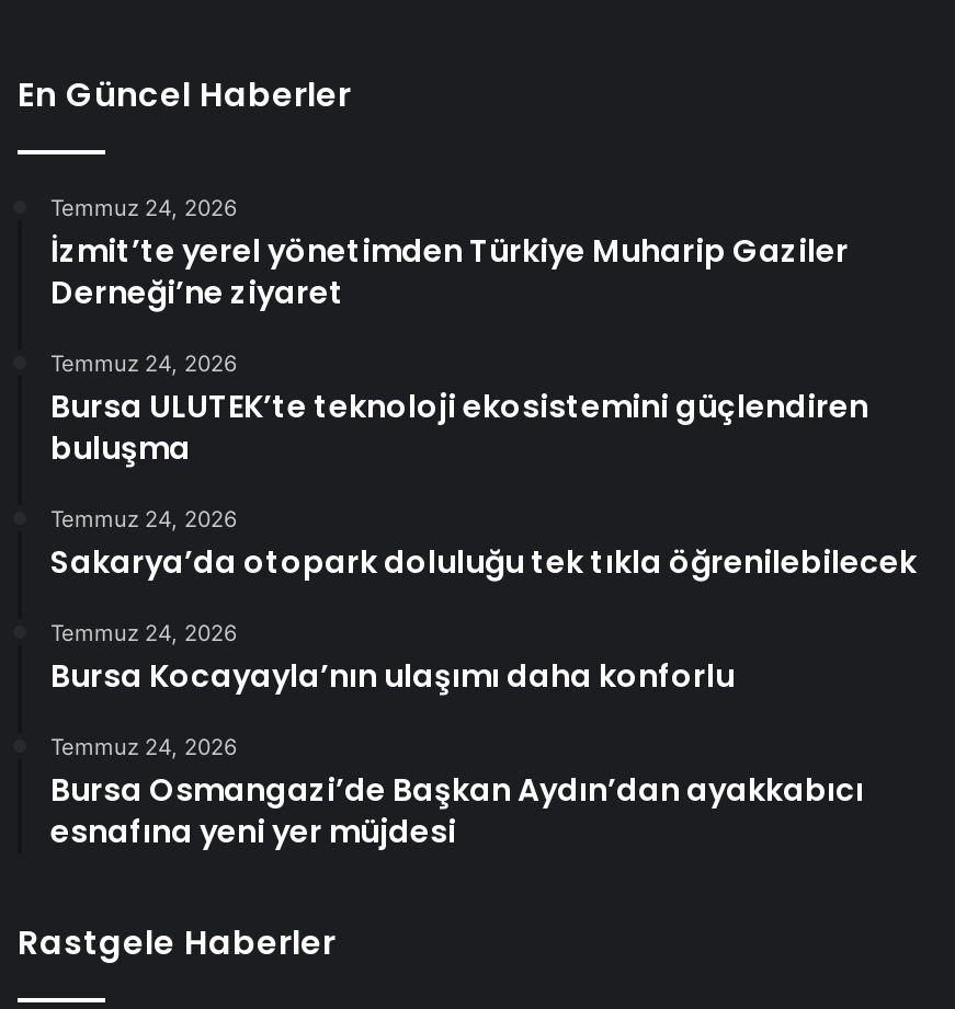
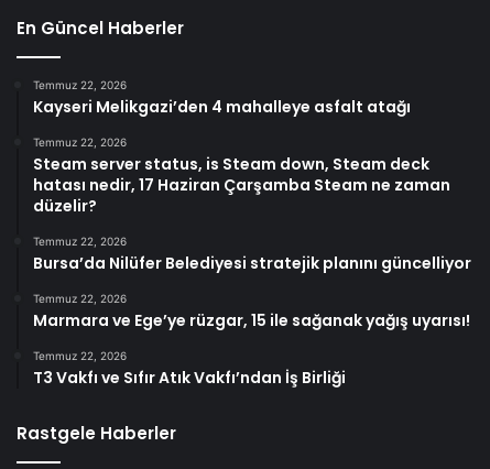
- Temmuz 24, 2026
- İzmit’te yerel yönetimden Türkiye Muharip Gaziler
- Derneği’ne ziyaret
+ Temmuz 22, 2026
+ Kayseri Melikgazi’den 4 mahalleye asfalt atağı

- Temmuz 24, 2026
- Bursa ULUTEK’te teknoloji ekosistemini güçlendiren
- buluşma
+ Temmuz 22, 2026
+ Steam server status, is Steam down, Steam deck
+ hatası nedir, 17 Haziran Çarşamba Steam ne zaman
+ düzelir?

- Temmuz 24, 2026
- Sakarya’da otopark doluluğu tek tıkla öğrenilebilecek
+ Temmuz 22, 2026
+ Bursa’da Nilüfer Belediyesi stratejik planını güncelliyor

- Temmuz 24, 2026
- Bursa Kocayayla’nın ulaşımı daha konforlu
+ Temmuz 22, 2026
+ Marmara ve Ege’ye rüzgar, 15 ile sağanak yağış uyarısı!

- Temmuz 24, 2026
- Bursa Osmangazi’de Başkan Aydın’dan ayakkabıcı
- esnafına yeni yer müjdesi
+ Temmuz 22, 2026
+ T3 Vakfı ve Sıfır Atık Vakfı’ndan İş Birliği
